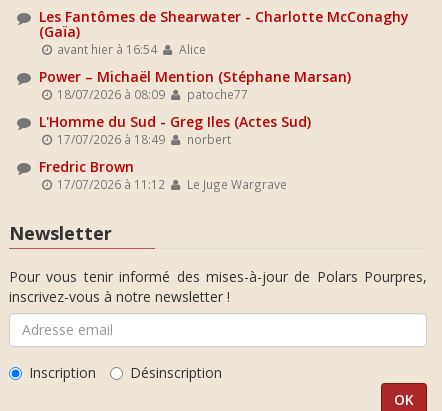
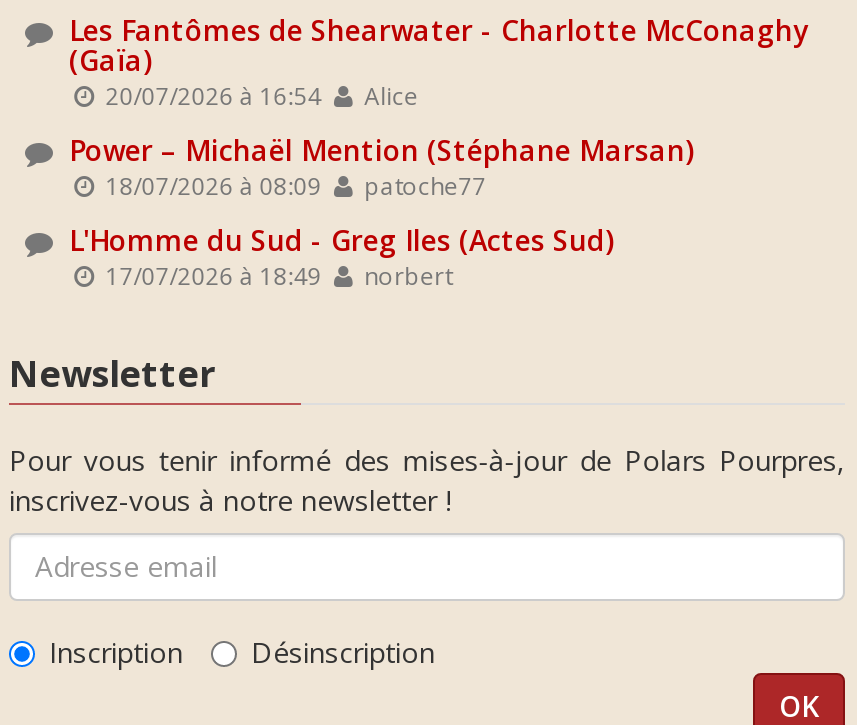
- avant hier à 16:54 Alice
+ 20/07/2026 à 16:54 Alice

- Fredric Brown
- 17/07/2026 à 11:12
- Le Juge Wargrave
